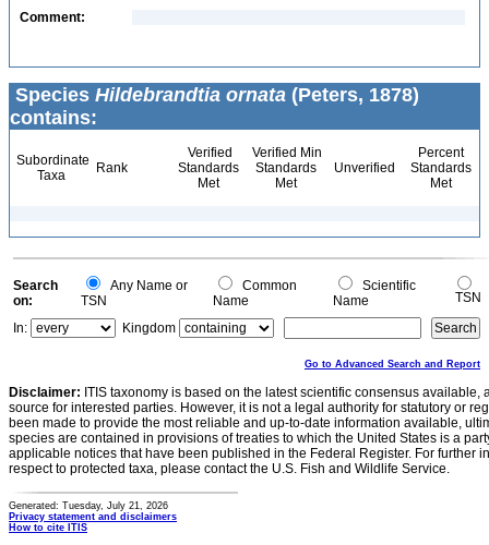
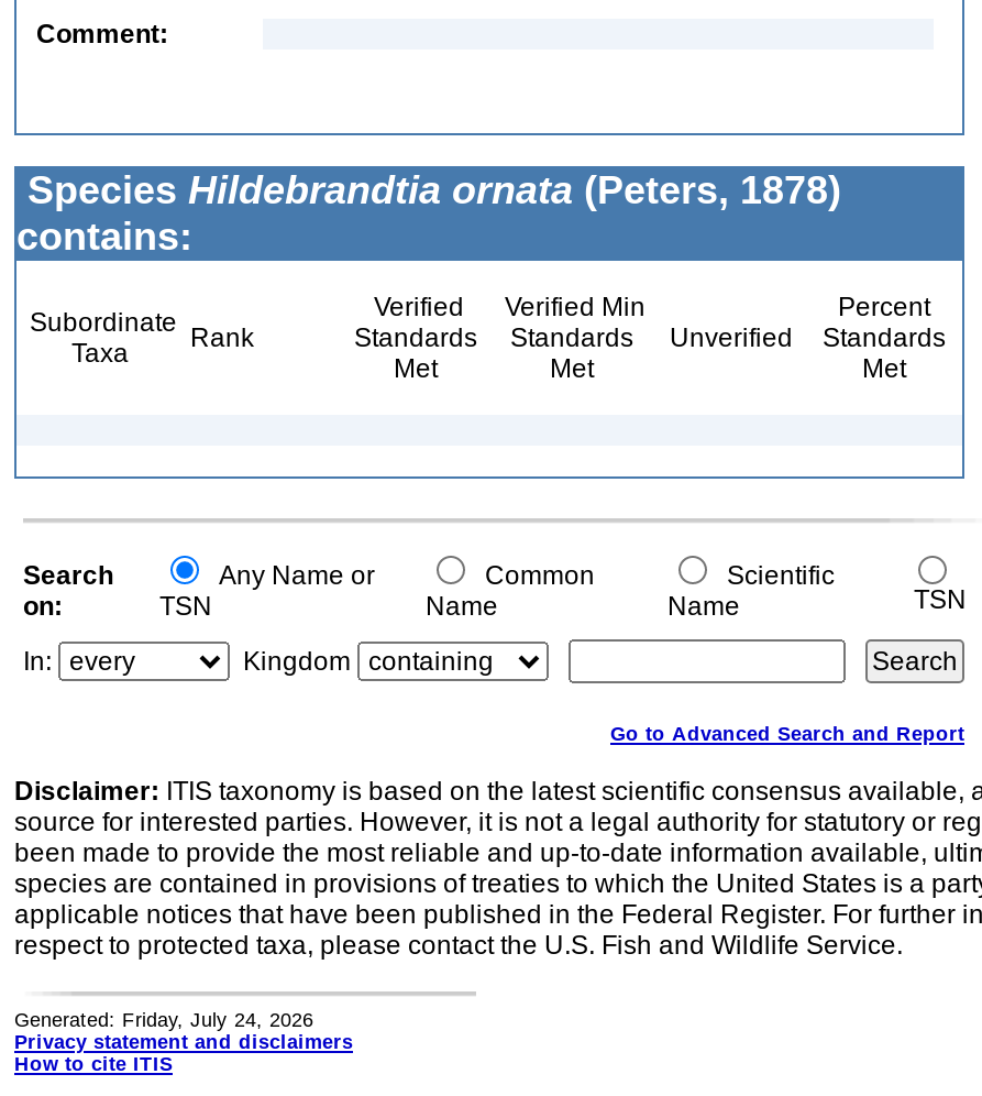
- Generated: Tuesday, July 21, 2026
+ Generated: Friday, July 24, 2026
